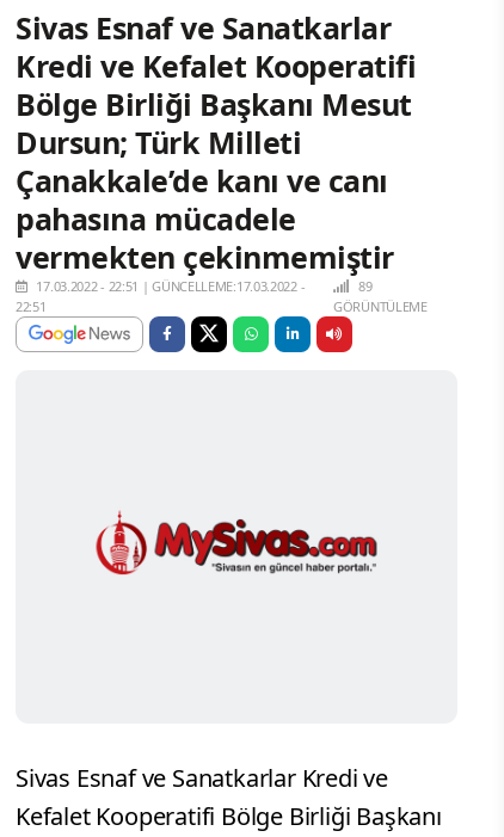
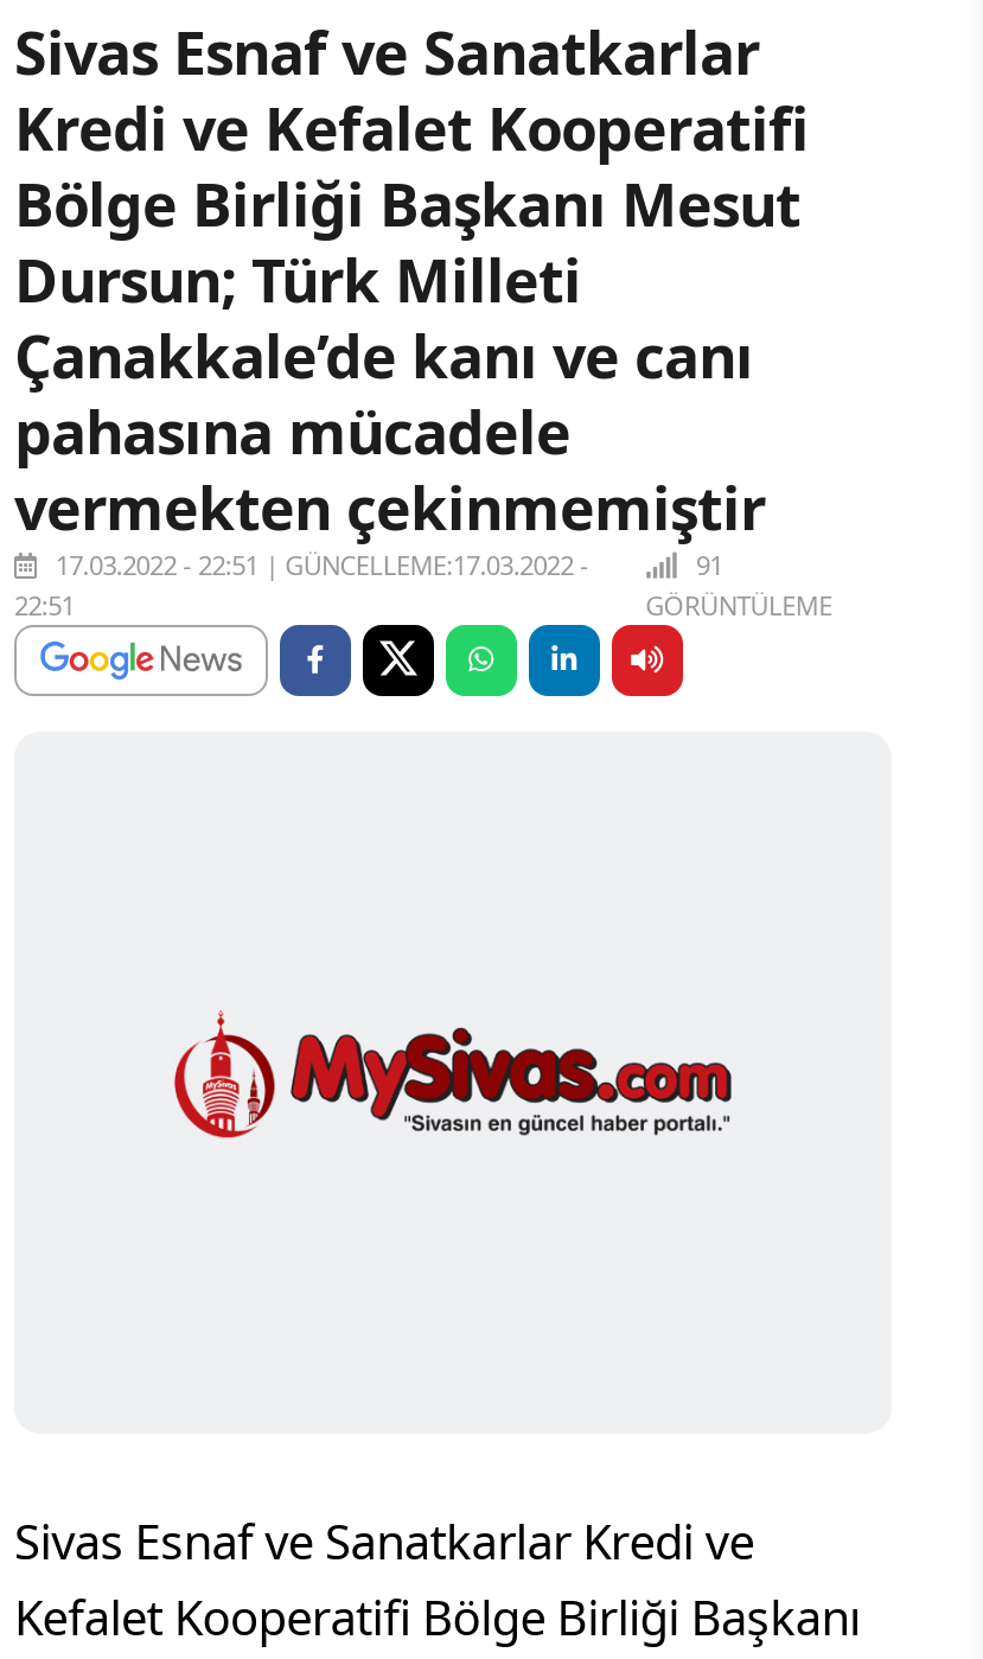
- 89
+ 91
